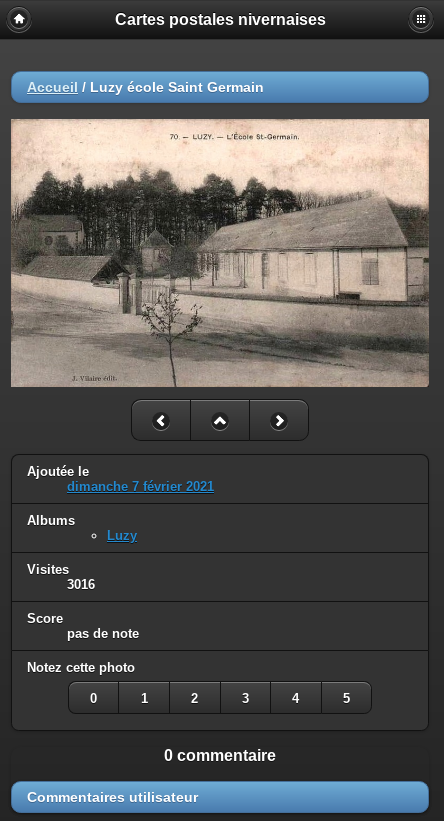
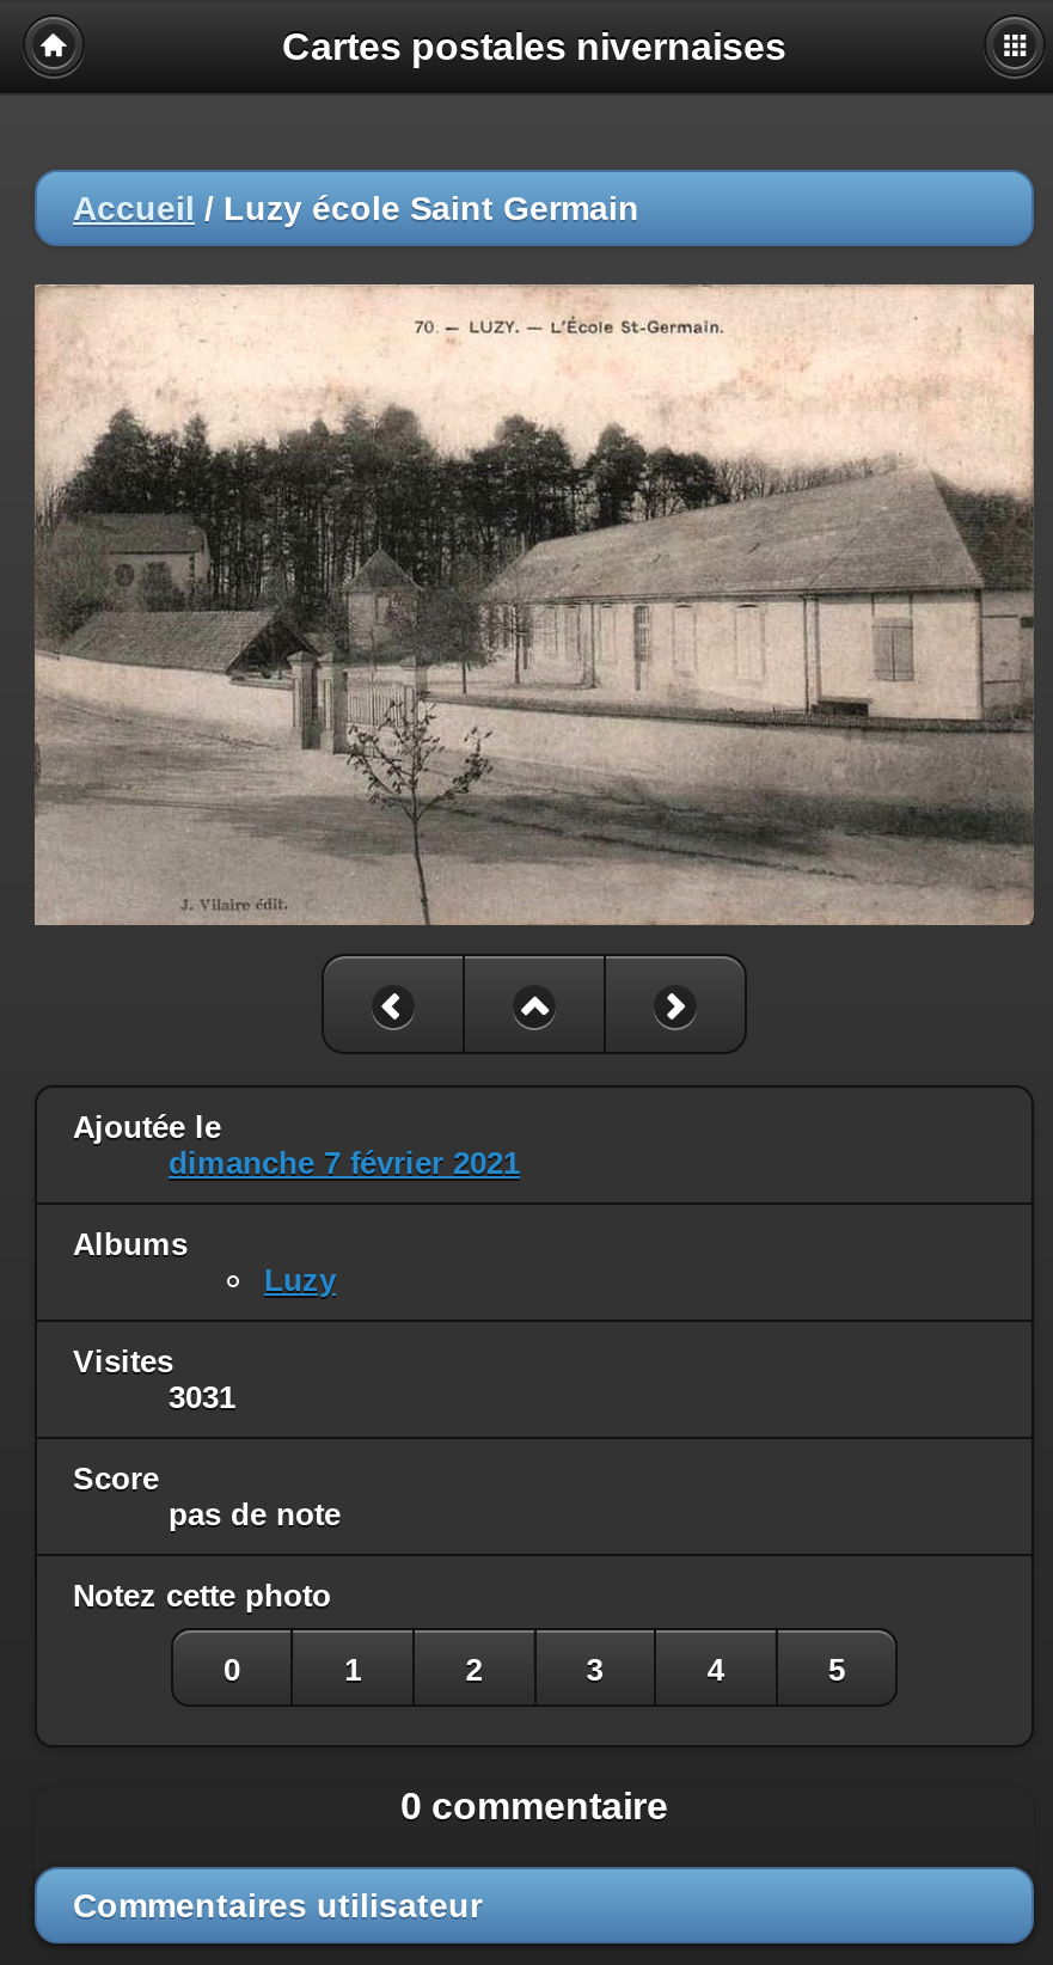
- 3016
+ 3031
